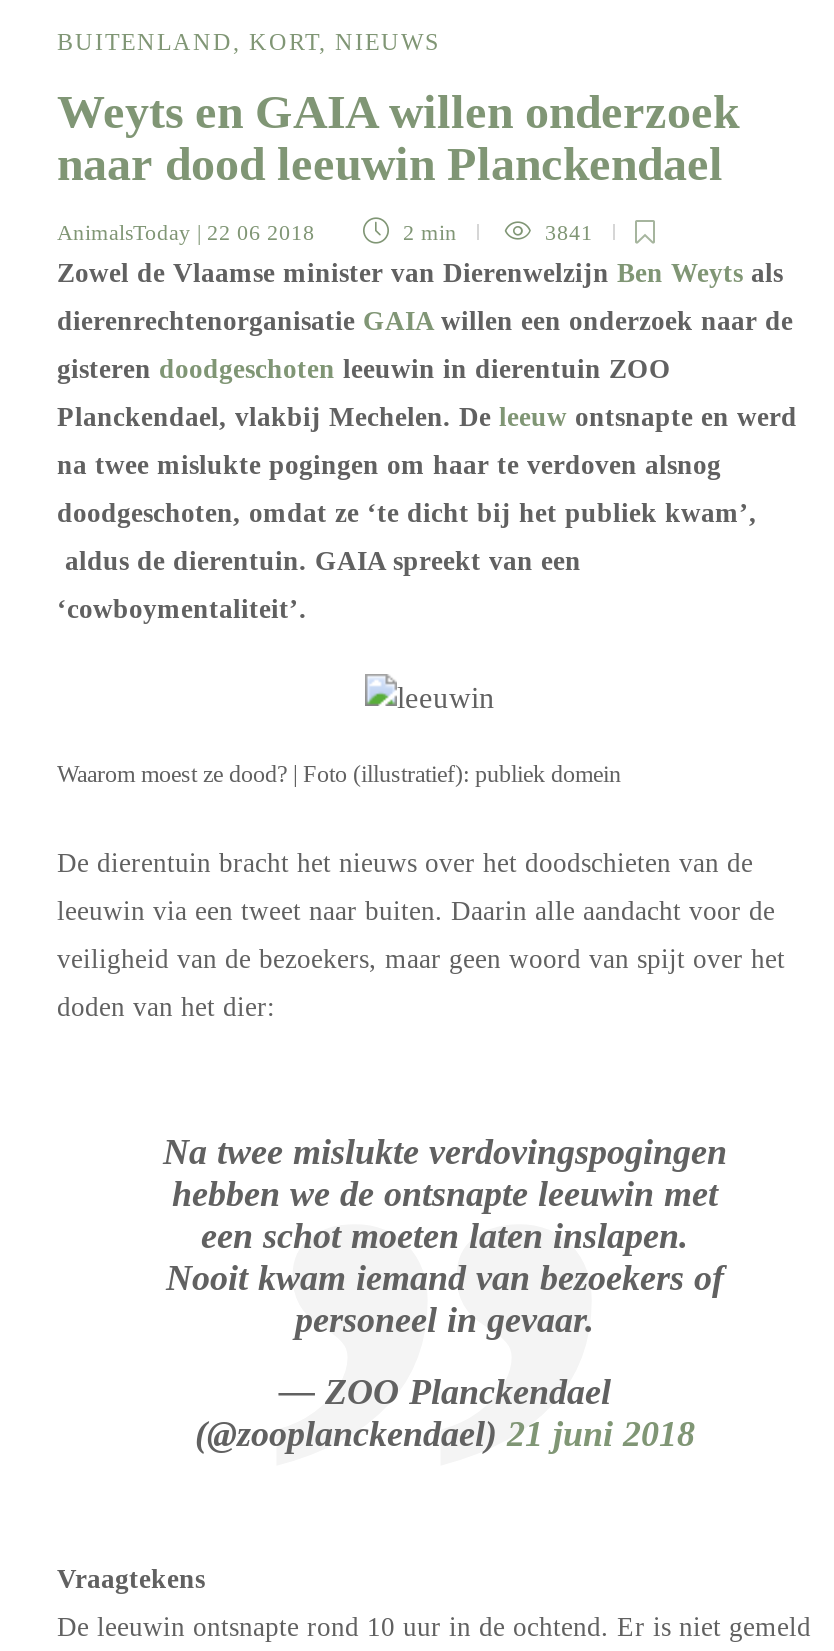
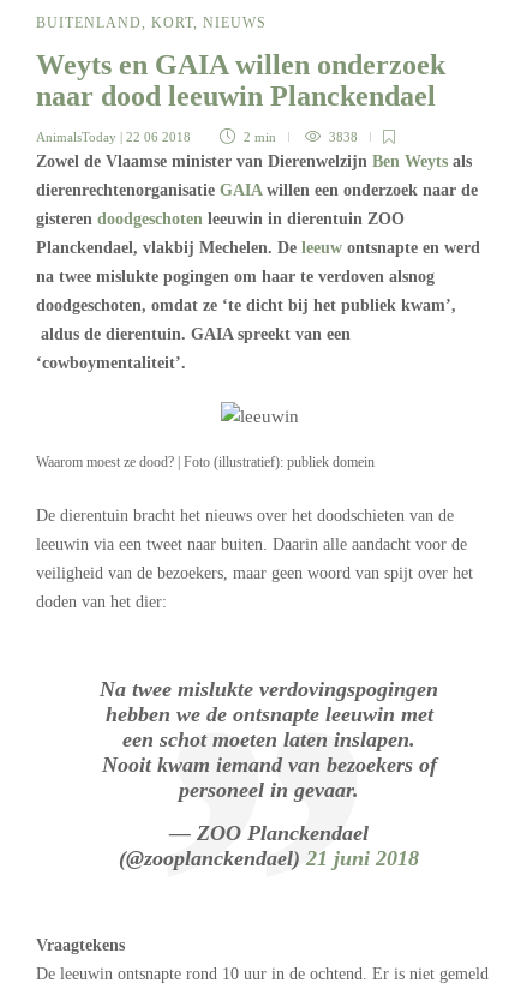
- 3841
+ 3838
